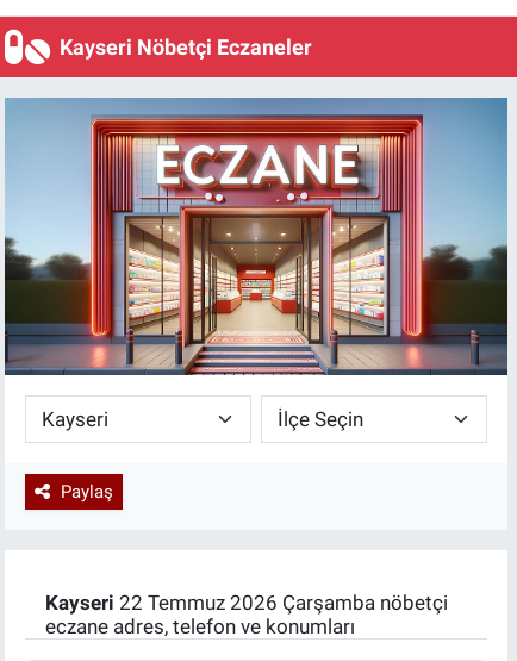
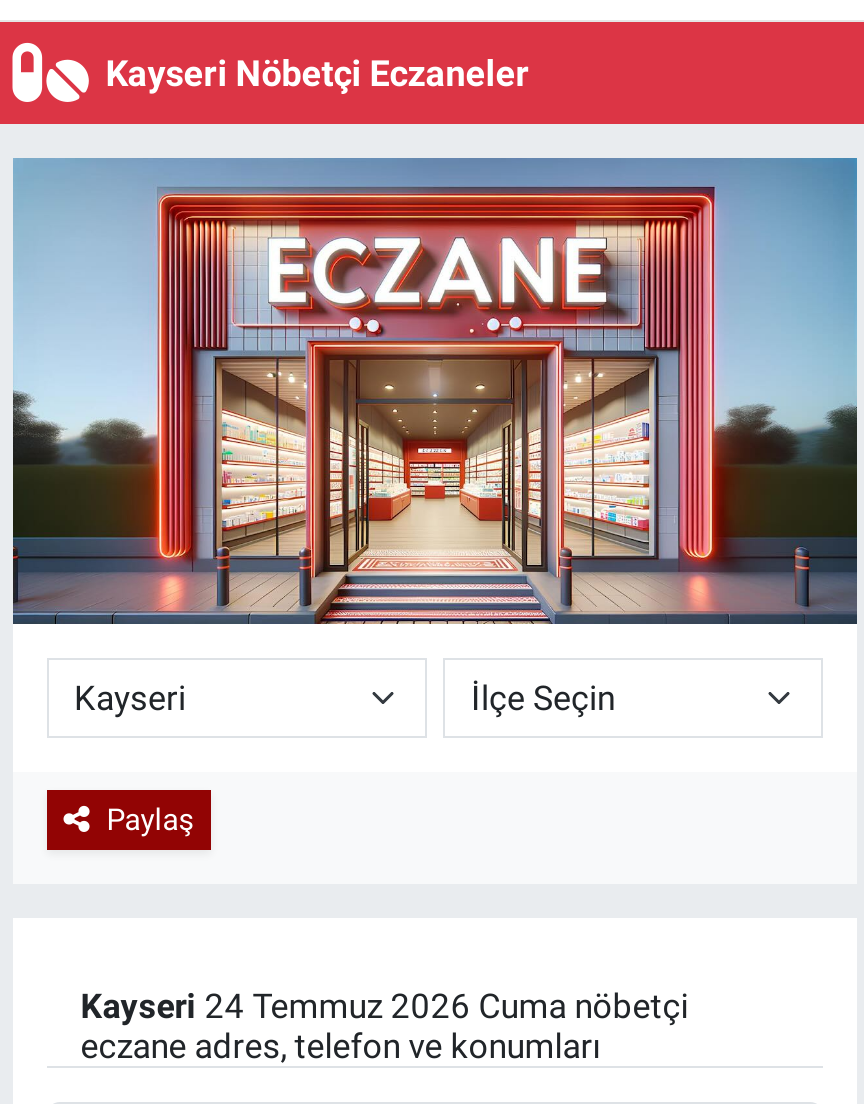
- Kayseri 22 Temmuz 2026 Çarşamba nöbetçi
+ Kayseri 24 Temmuz 2026 Cuma nöbetçi
